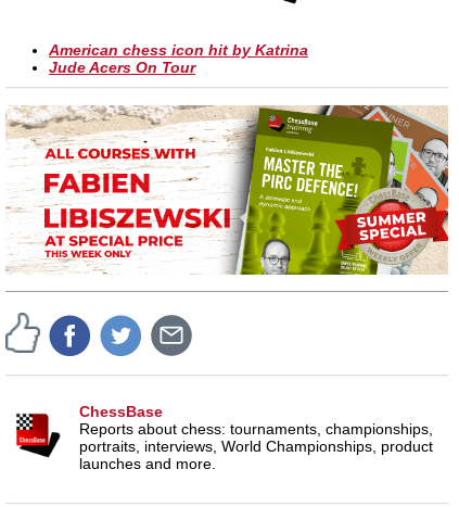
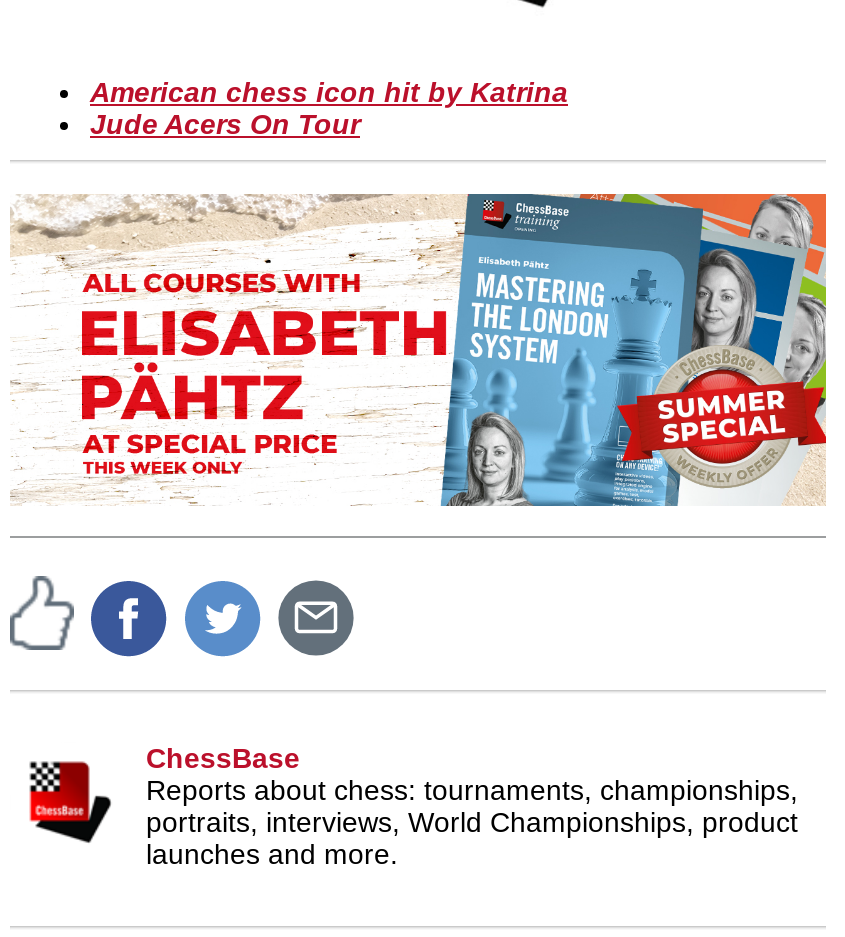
- [image]
+ [image]
